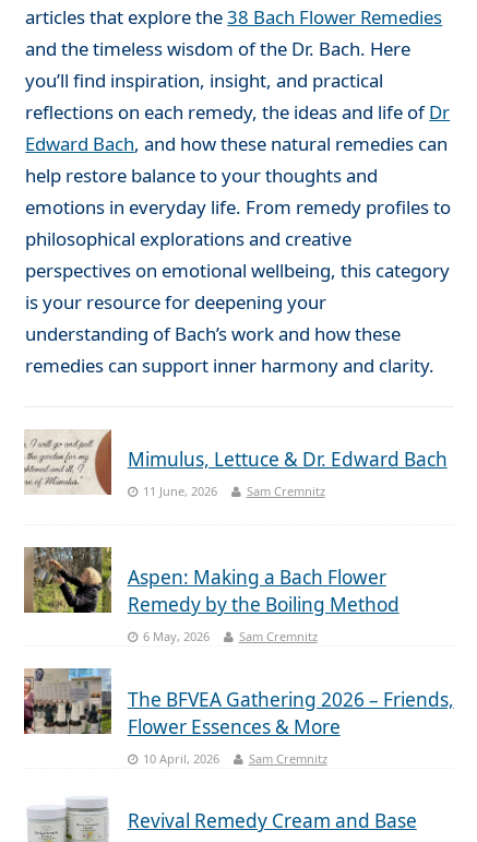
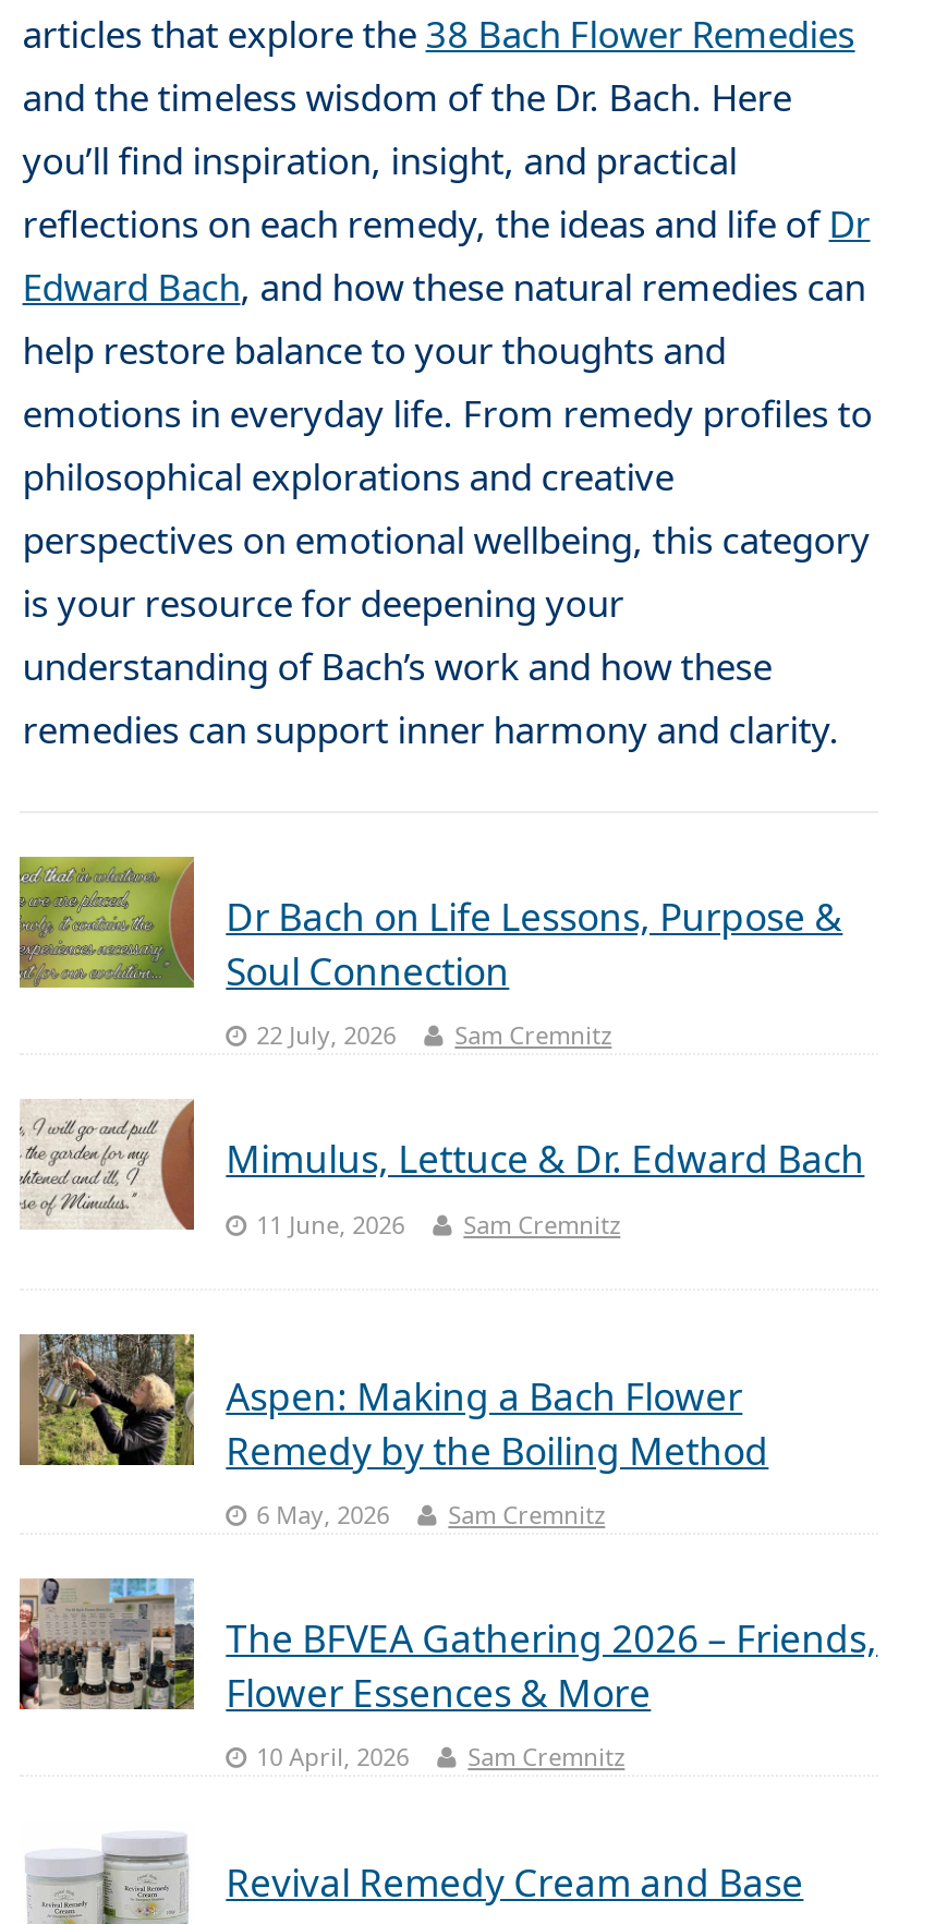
+ [image]
+ Dr Bach on Life Lessons, Purpose &
+ Soul Connection
+ 22 July, 2026
+ Sam Cremnitz
